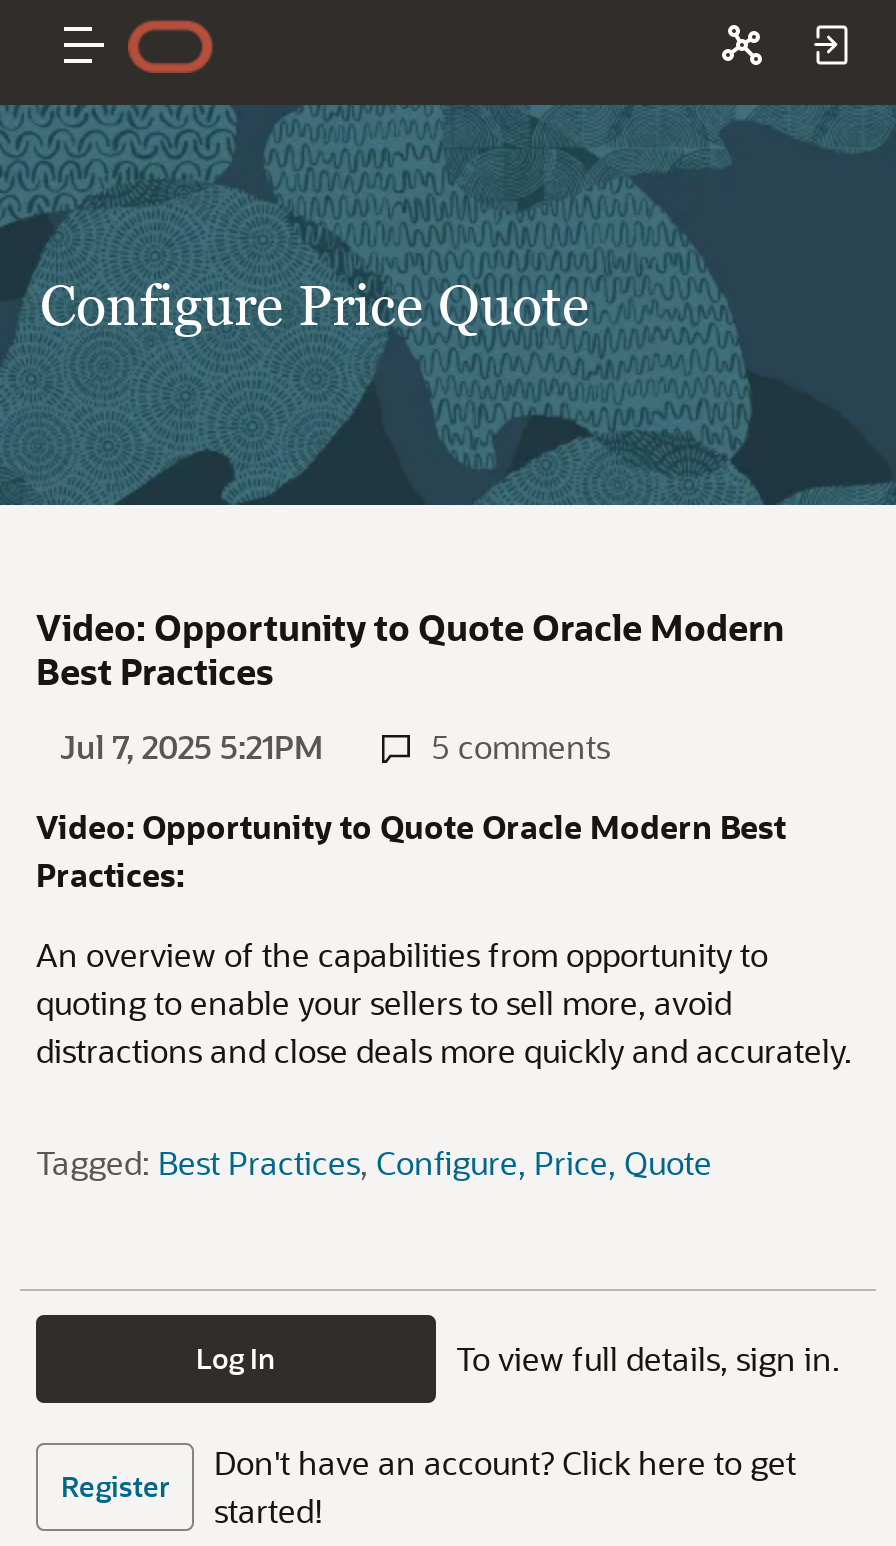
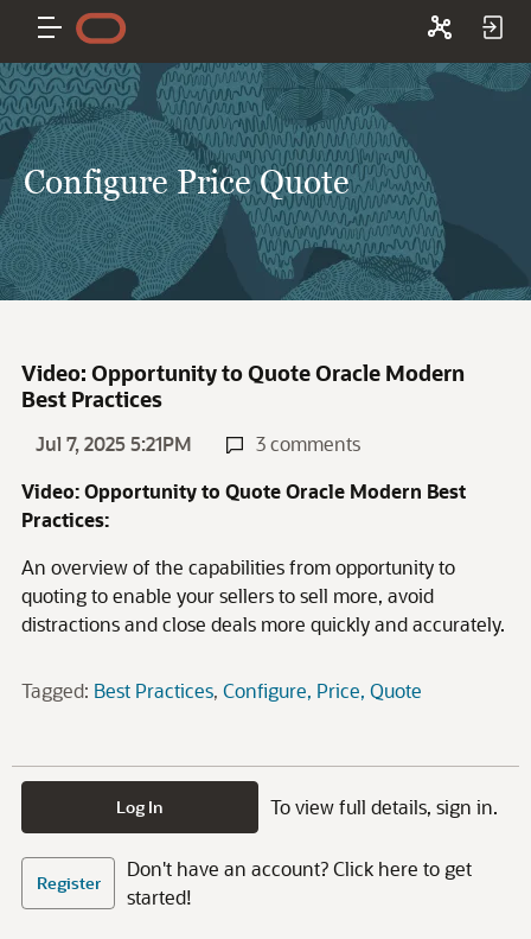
- 5 comments
+ 3 comments
